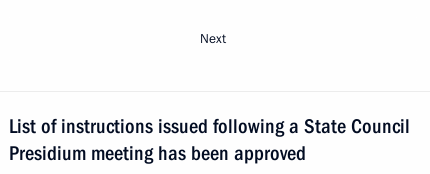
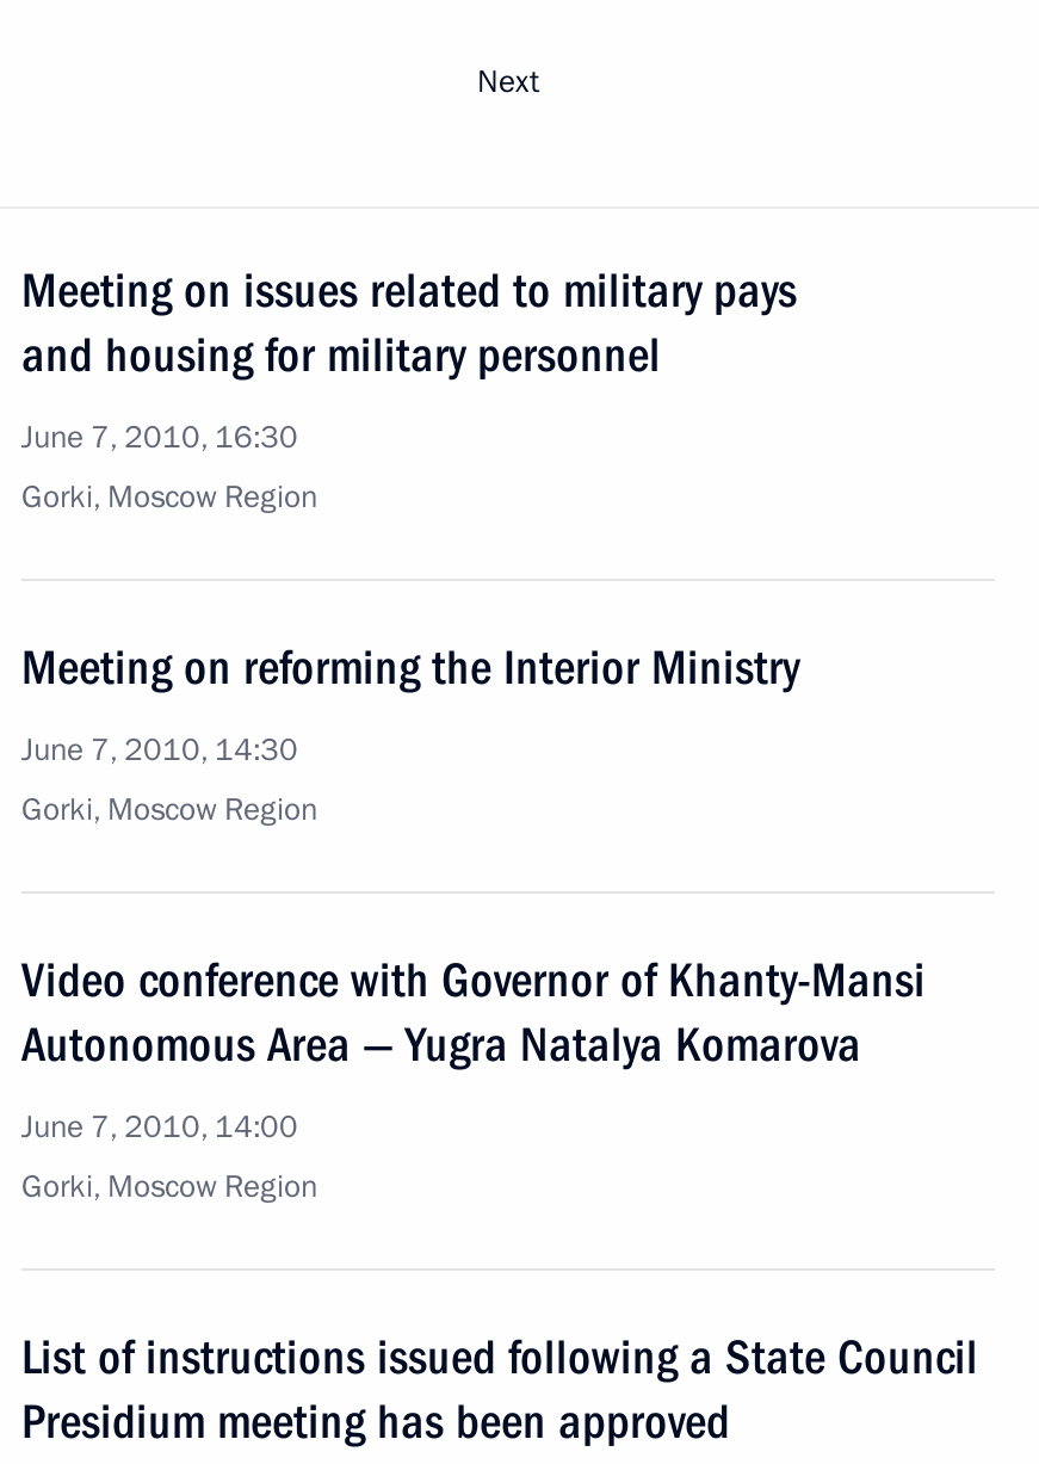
+ Meeting on issues related to military pays
+ and housing for military personnel
+ June 7, 2010, 16:30
+ Gorki, Moscow Region
+ Meeting on reforming the Interior Ministry
+ June 7, 2010, 14:30
+ Gorki, Moscow Region
+ Video conference with Governor of Khanty-Mansi
+ Autonomous Area — Yugra Natalya Komarova
+ June 7, 2010, 14:00
+ Gorki, Moscow Region
